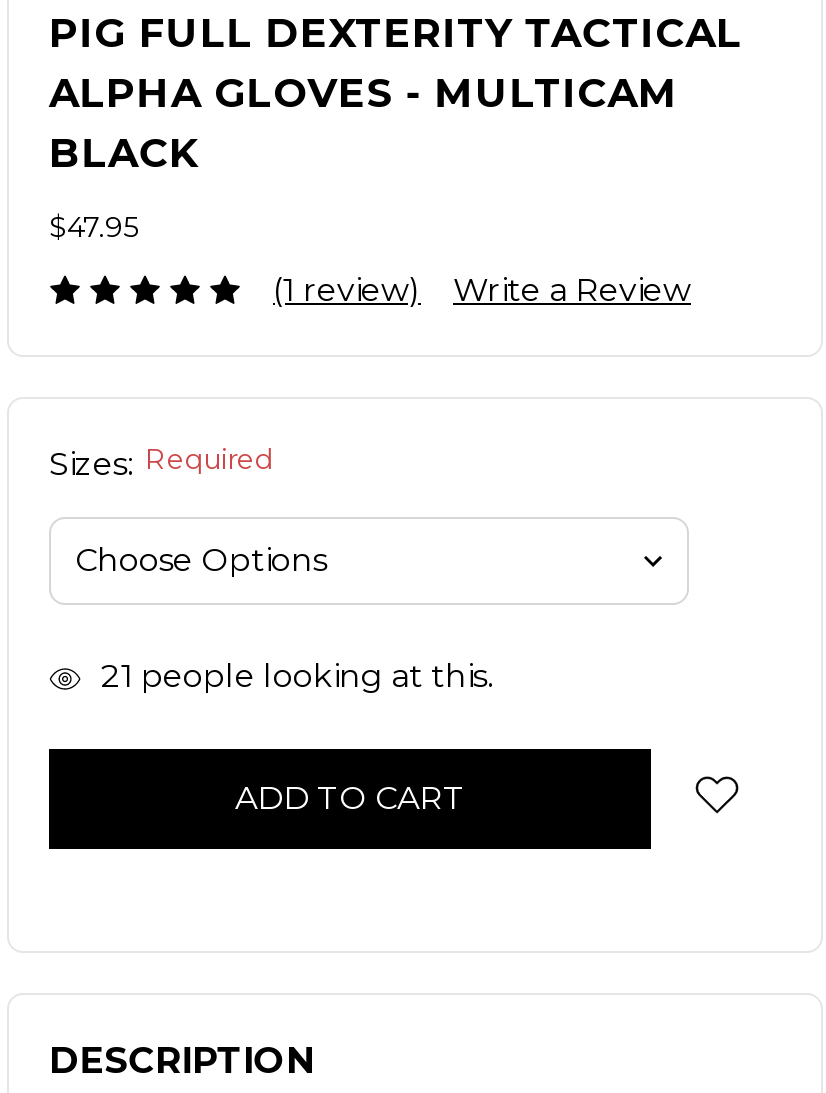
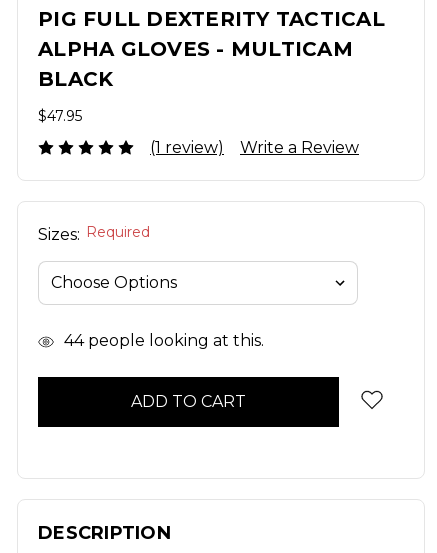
- 21 people looking at this.
+ 44 people looking at this.
